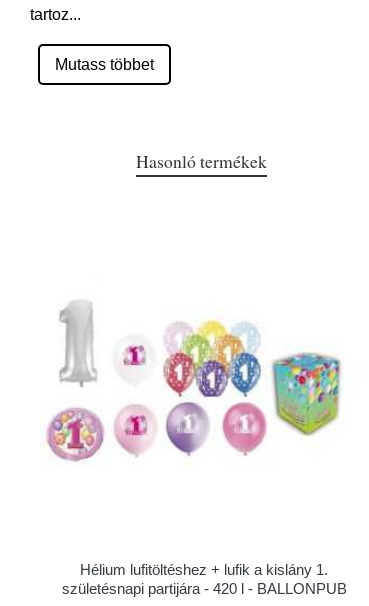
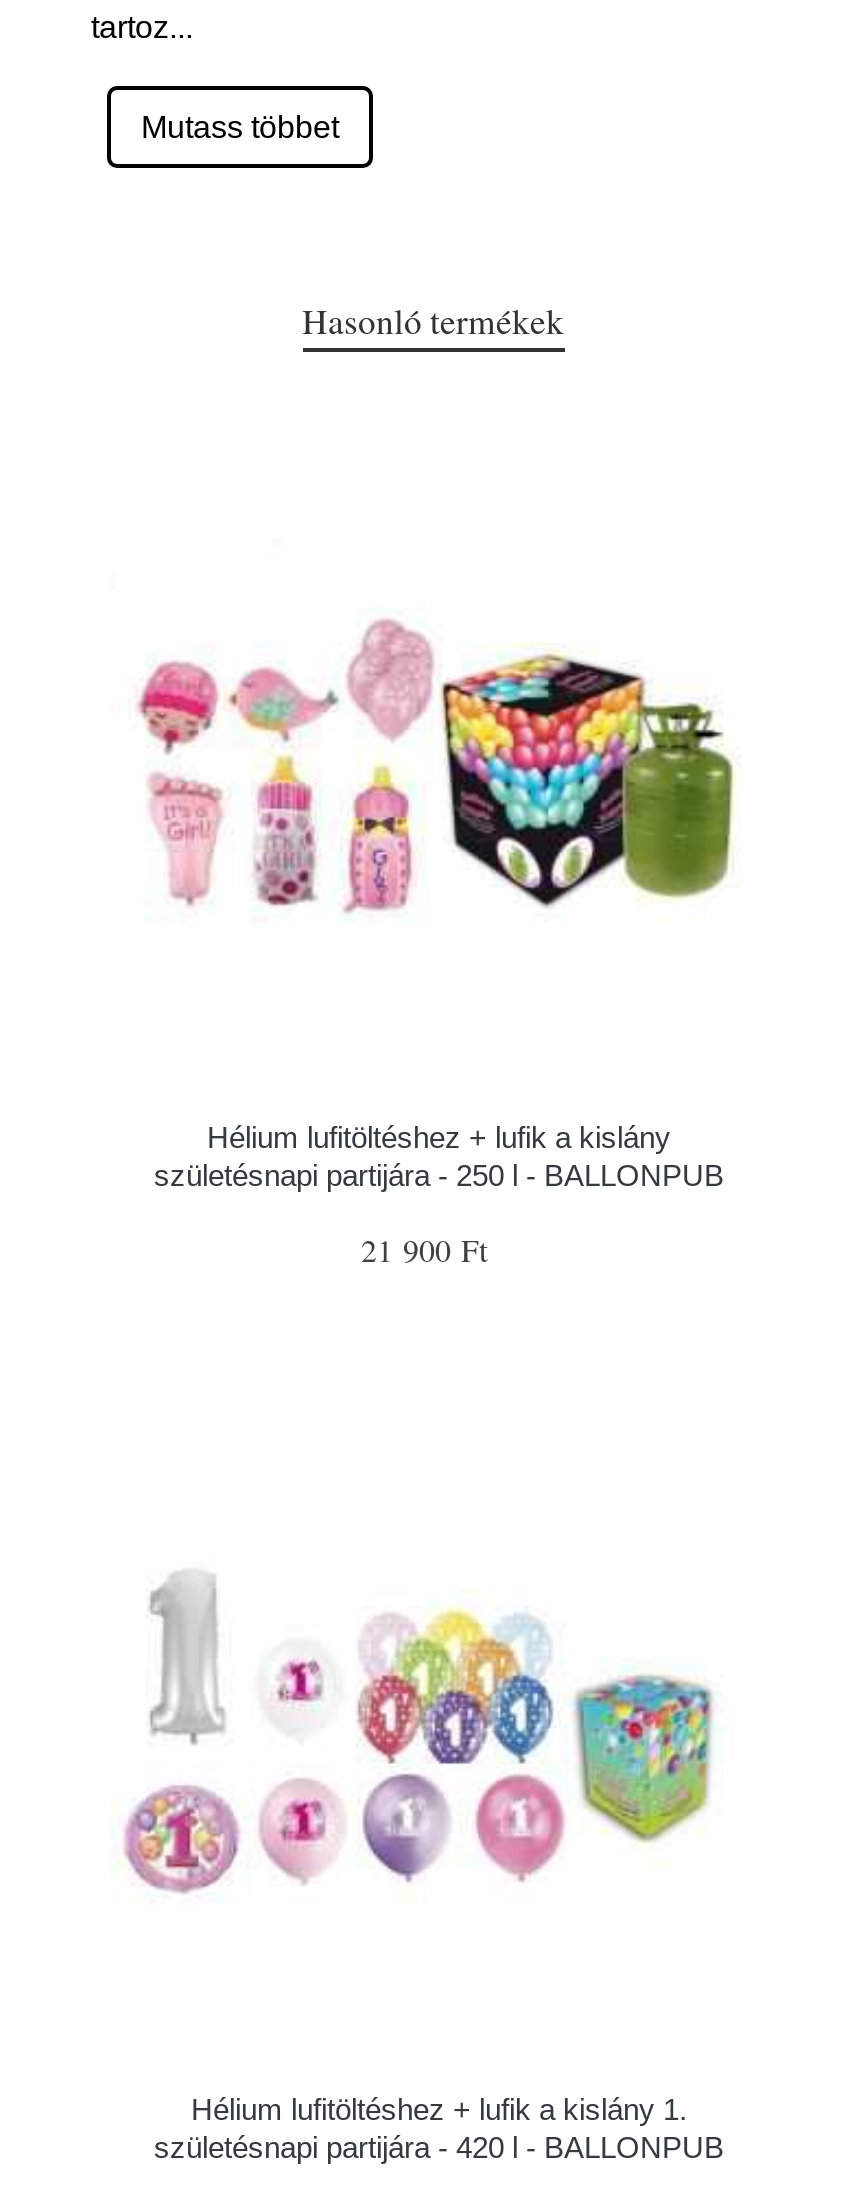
+ [image]

+ Hélium lufitöltéshez + lufik a kislány
+ születésnapi partijára - 250 l - BALLONPUB
+ 21 900 Ft
